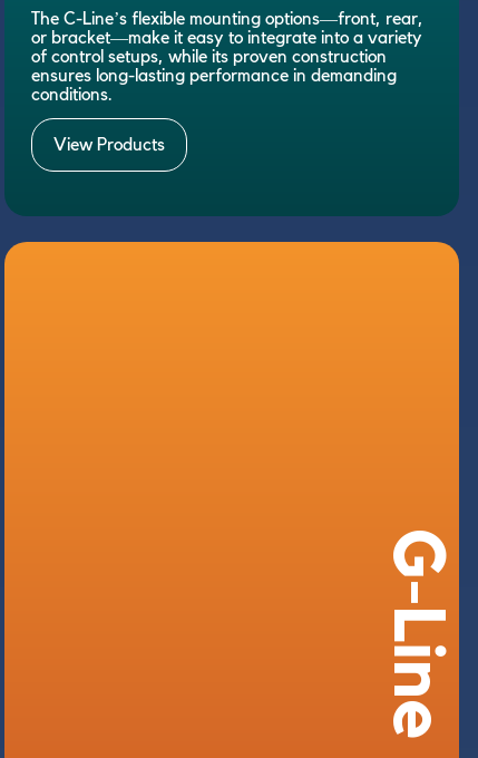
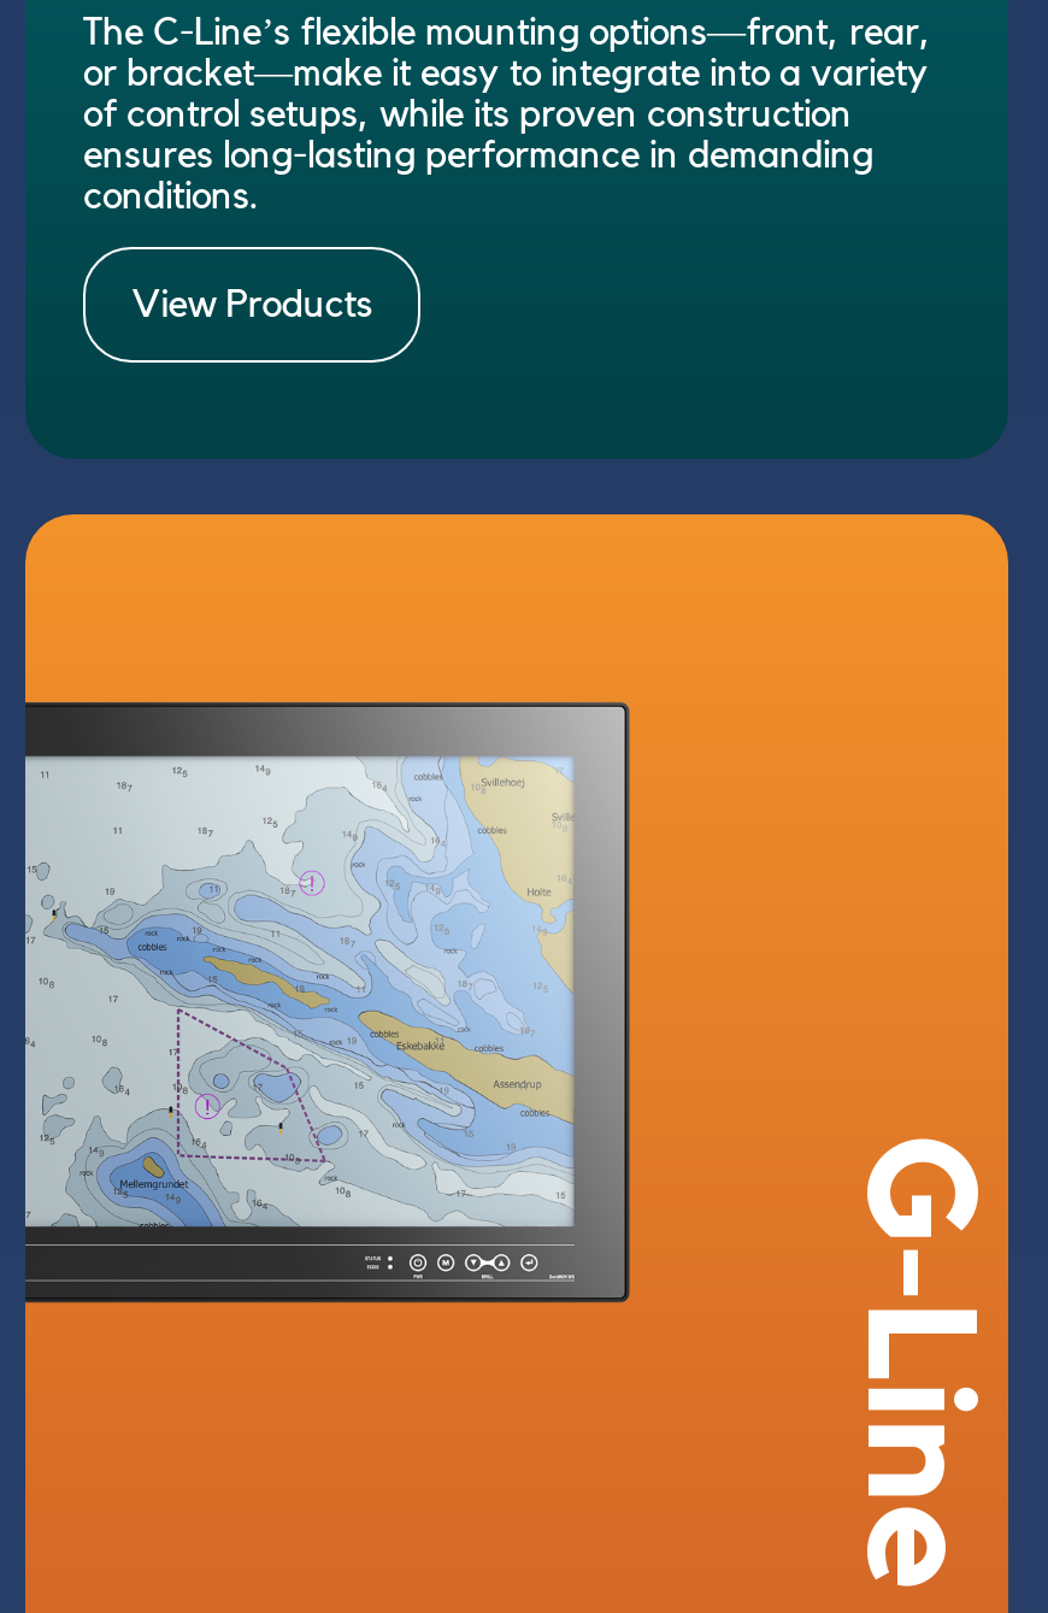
+ [image]
